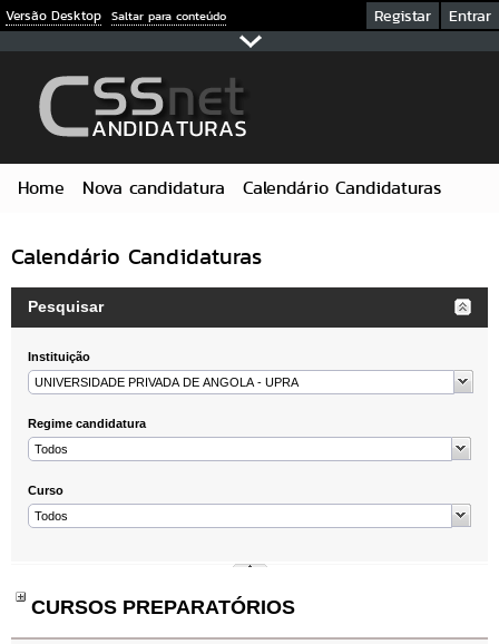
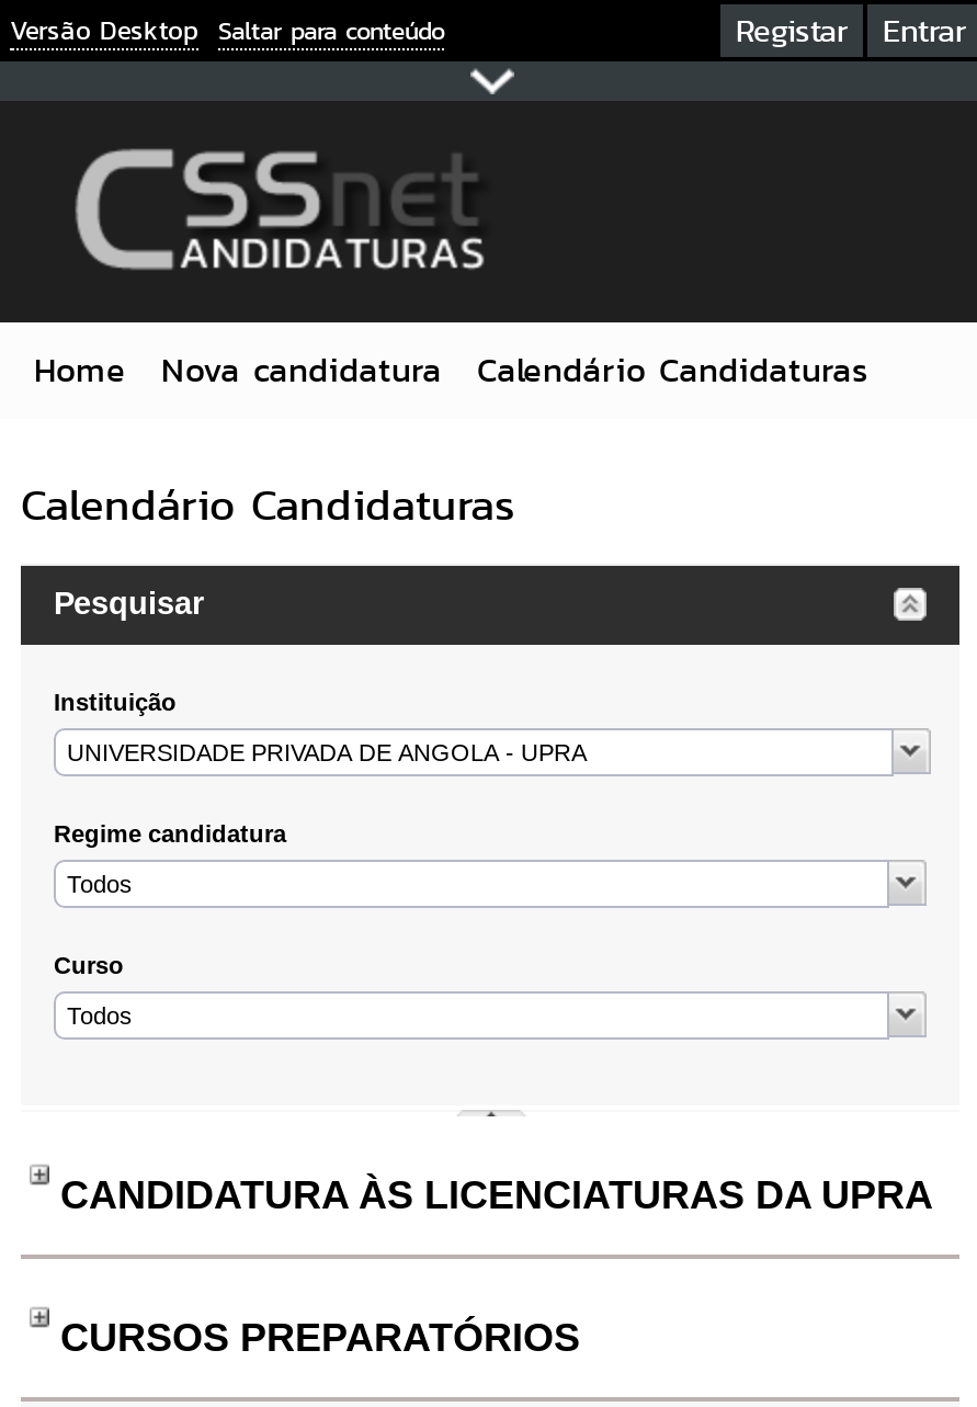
+ CANDIDATURA ÀS LICENCIATURAS DA UPRA
